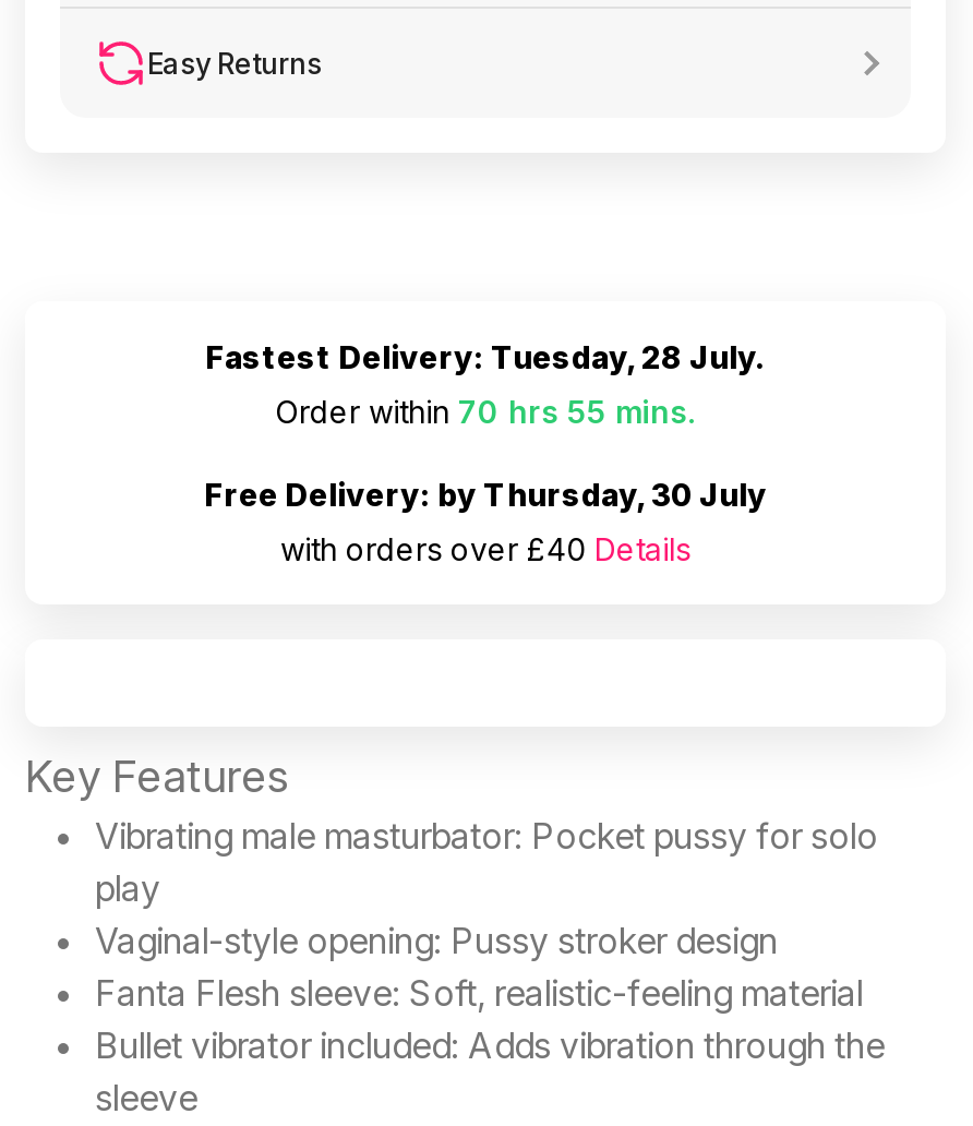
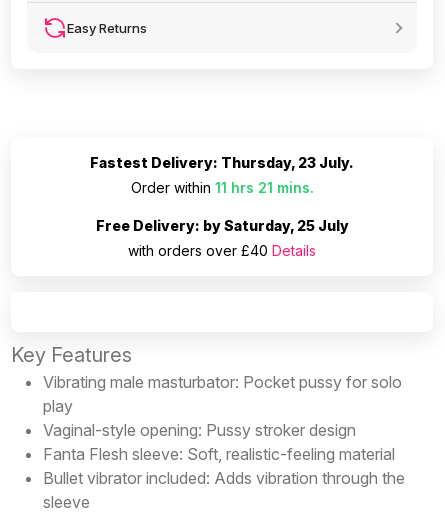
- Fastest Delivery: Tuesday, 28 July.
+ Fastest Delivery: Thursday, 23 July.

- Order within 70 hrs 55 mins.
+ Order within 11 hrs 21 mins.

- Free Delivery: by Thursday, 30 July
+ Free Delivery: by Saturday, 25 July
